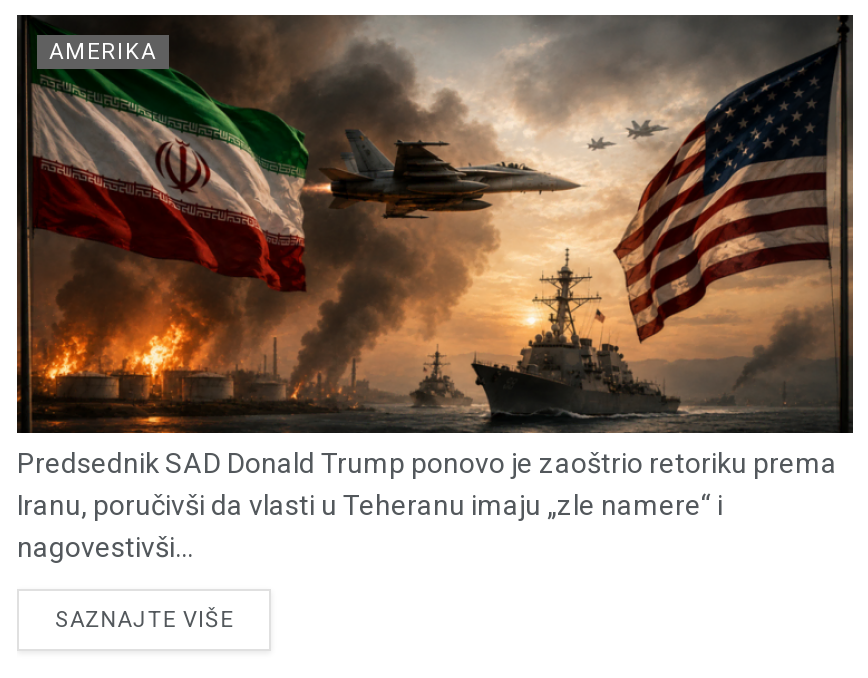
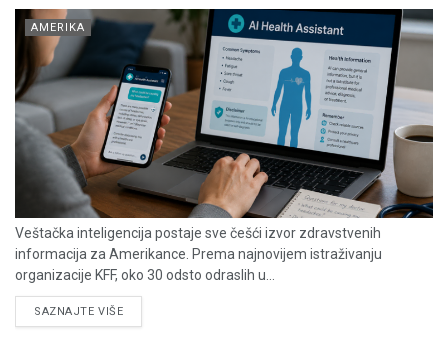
- [image]
- Predsednik SAD Donald Trump ponovo je zaoštrio retoriku prema
- Iranu, poručivši da vlasti u Teheranu imaju „zle namere“ i
- nagovestivši...
+ [image]
+ Veštačka inteligencija postaje sve češći izvor zdravstvenih
+ informacija za Amerikance. Prema najnovijem istraživanju
+ organizacije KFF, oko 30 odsto odraslih u...
